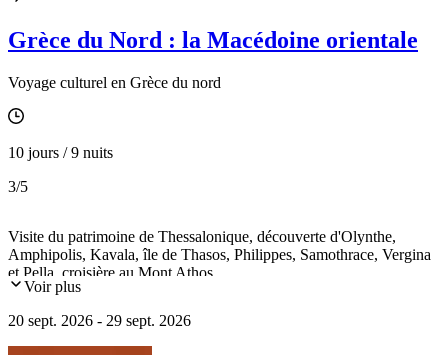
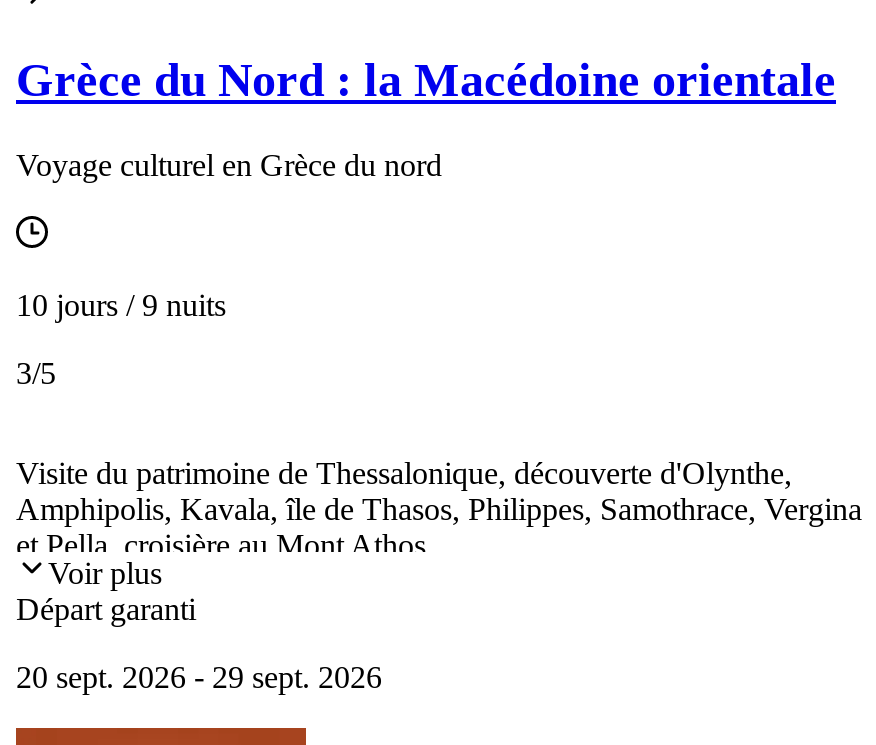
+ Départ garanti
